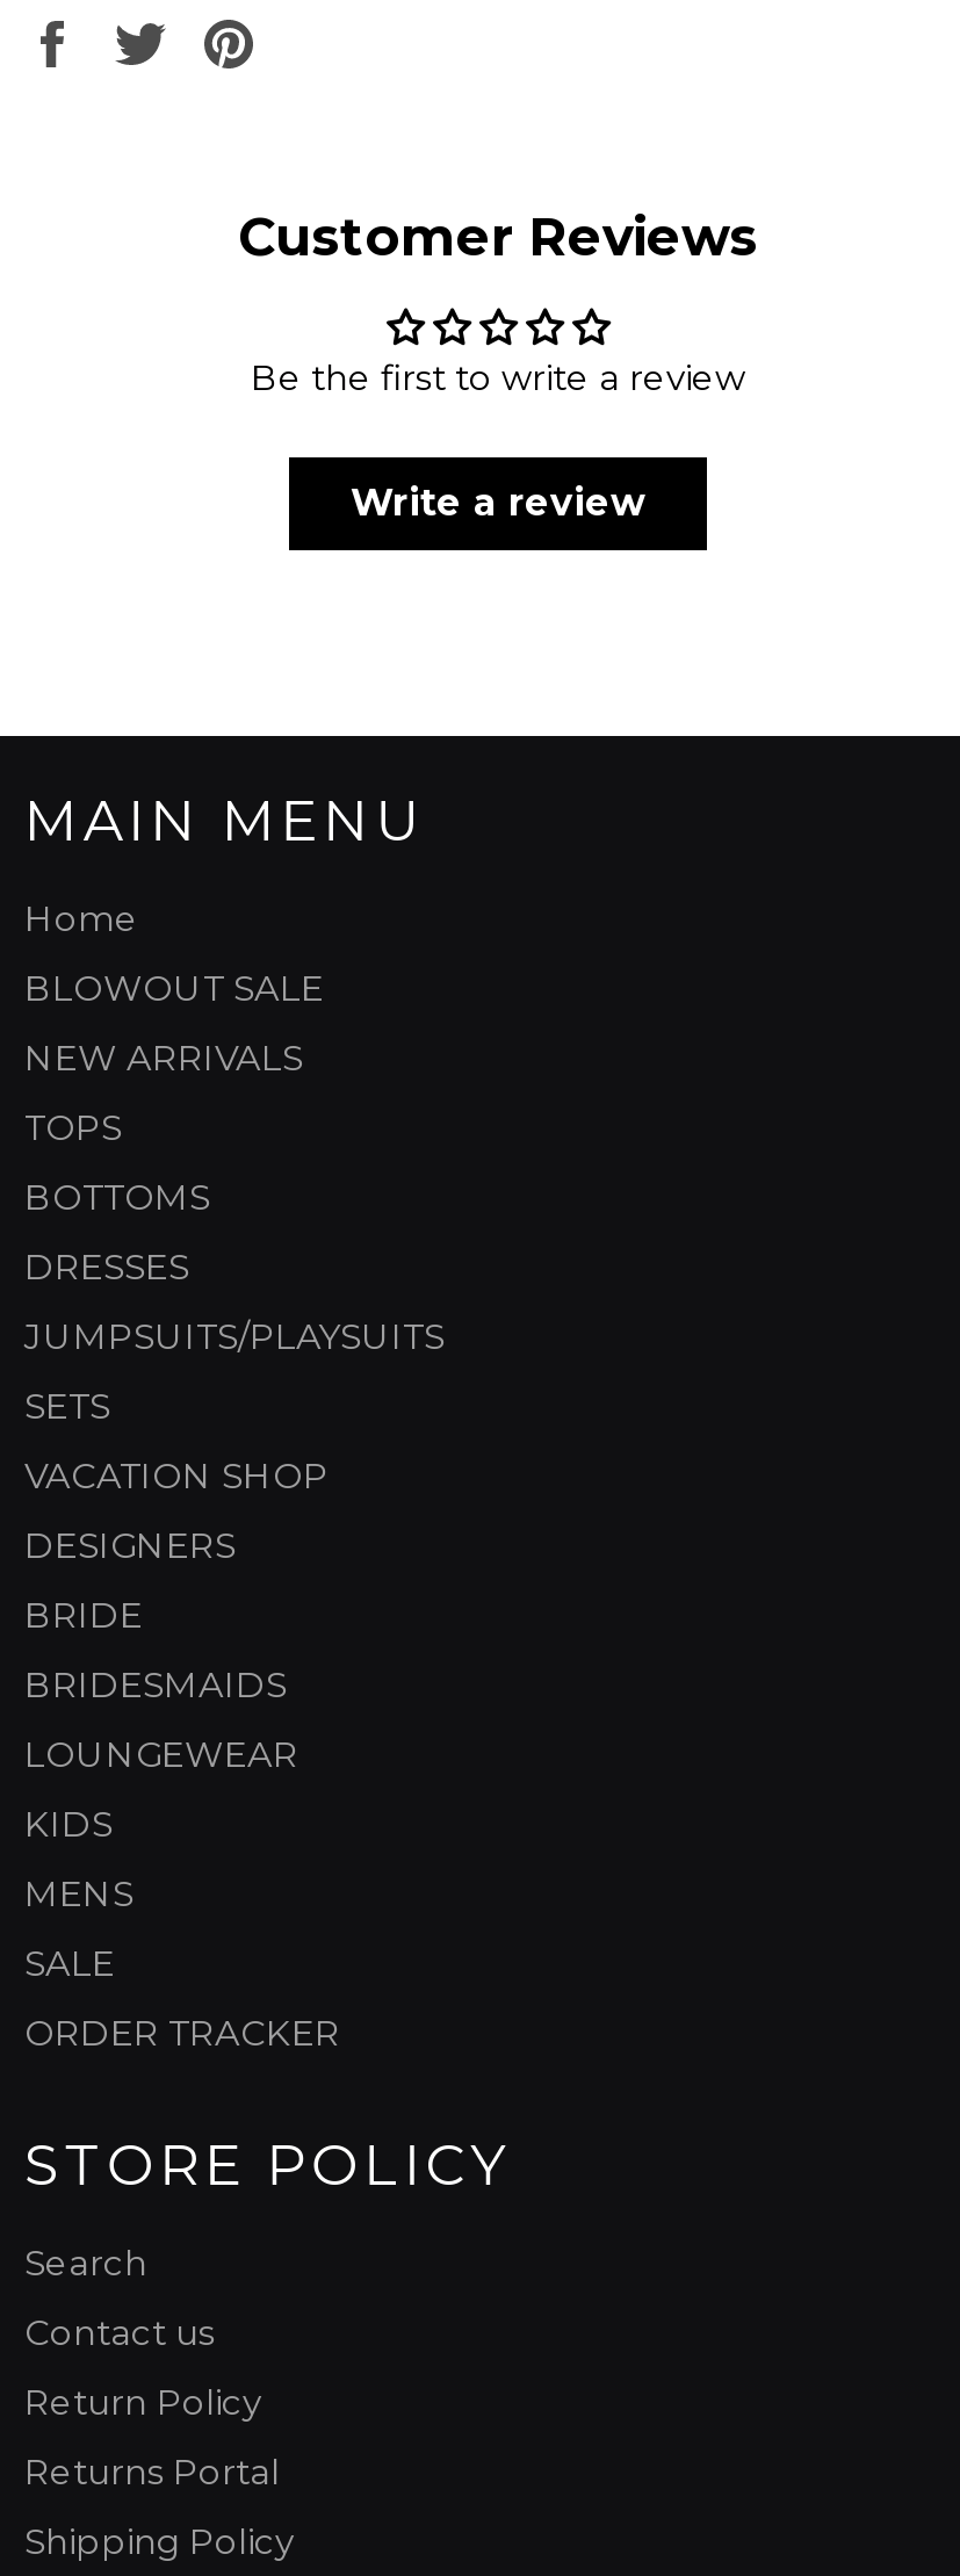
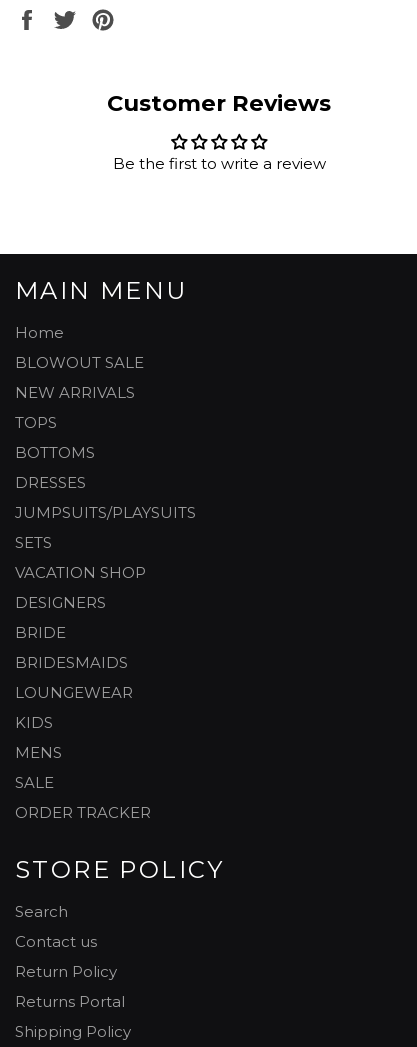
- Write a review
